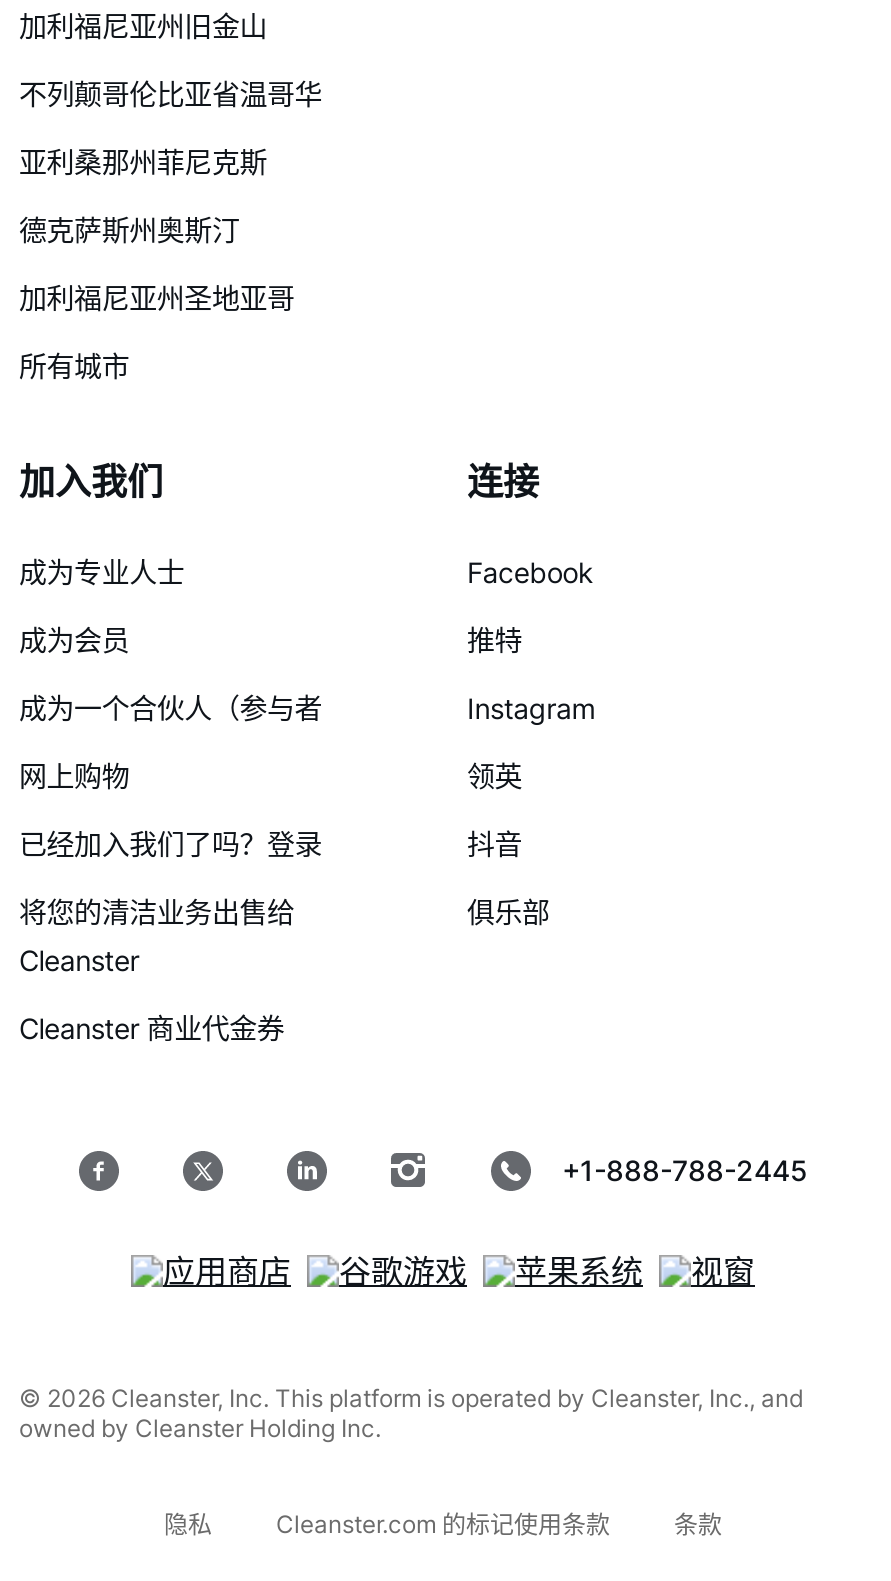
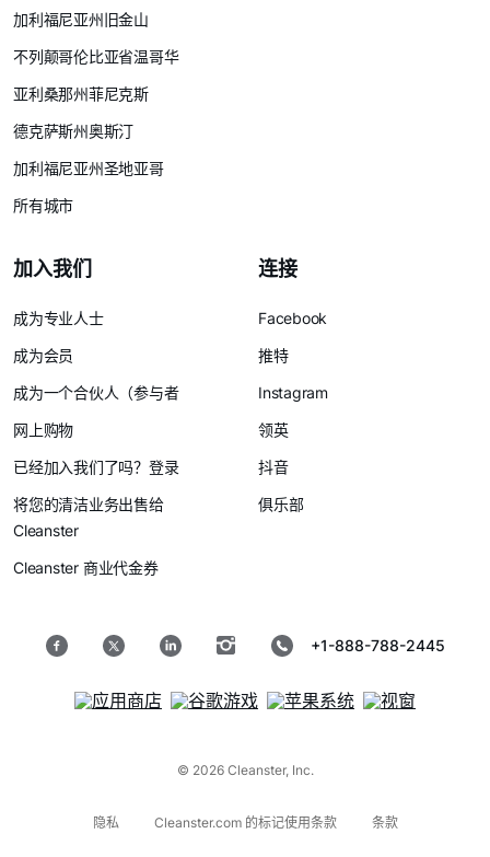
- © 2026 Cleanster, Inc. This platform is operated by Cleanster, Inc., and
- owned by Cleanster Holding Inc.
+ © 2026 Cleanster, Inc.
